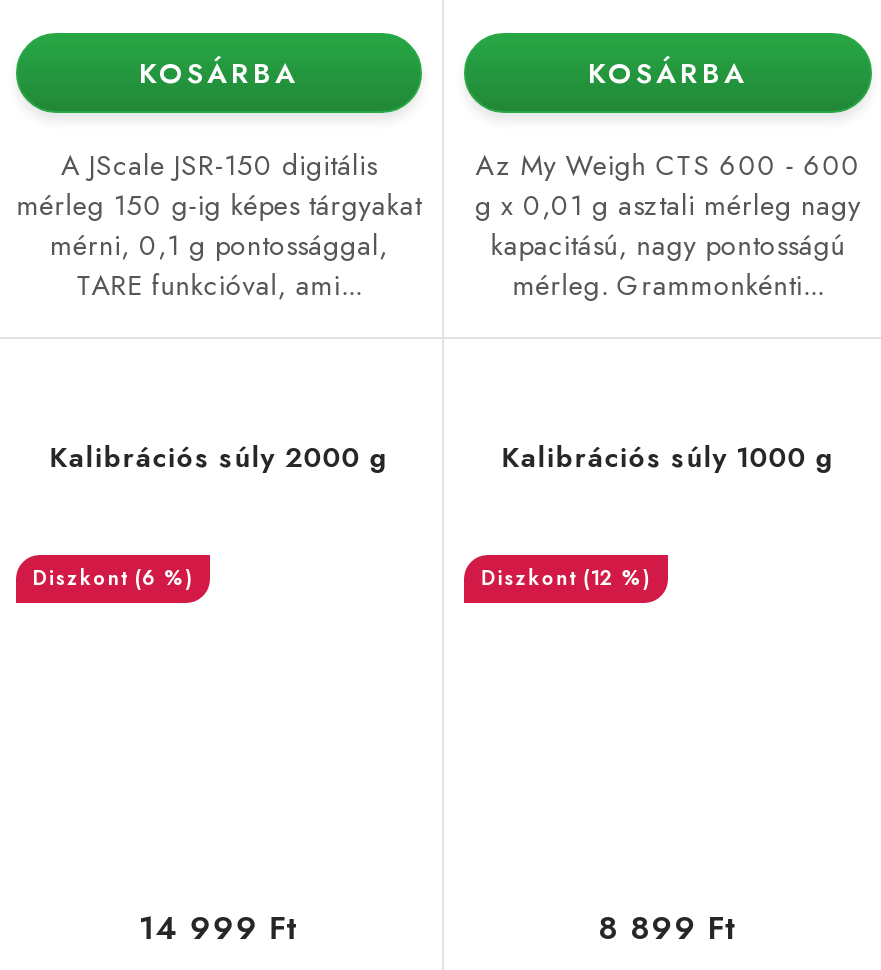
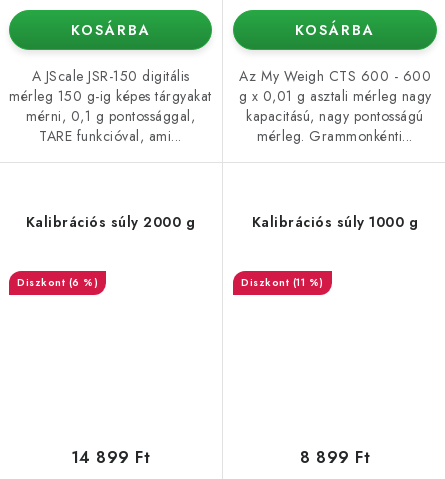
- (12 %)
+ (11 %)

- 14 999 Ft
+ 14 899 Ft
